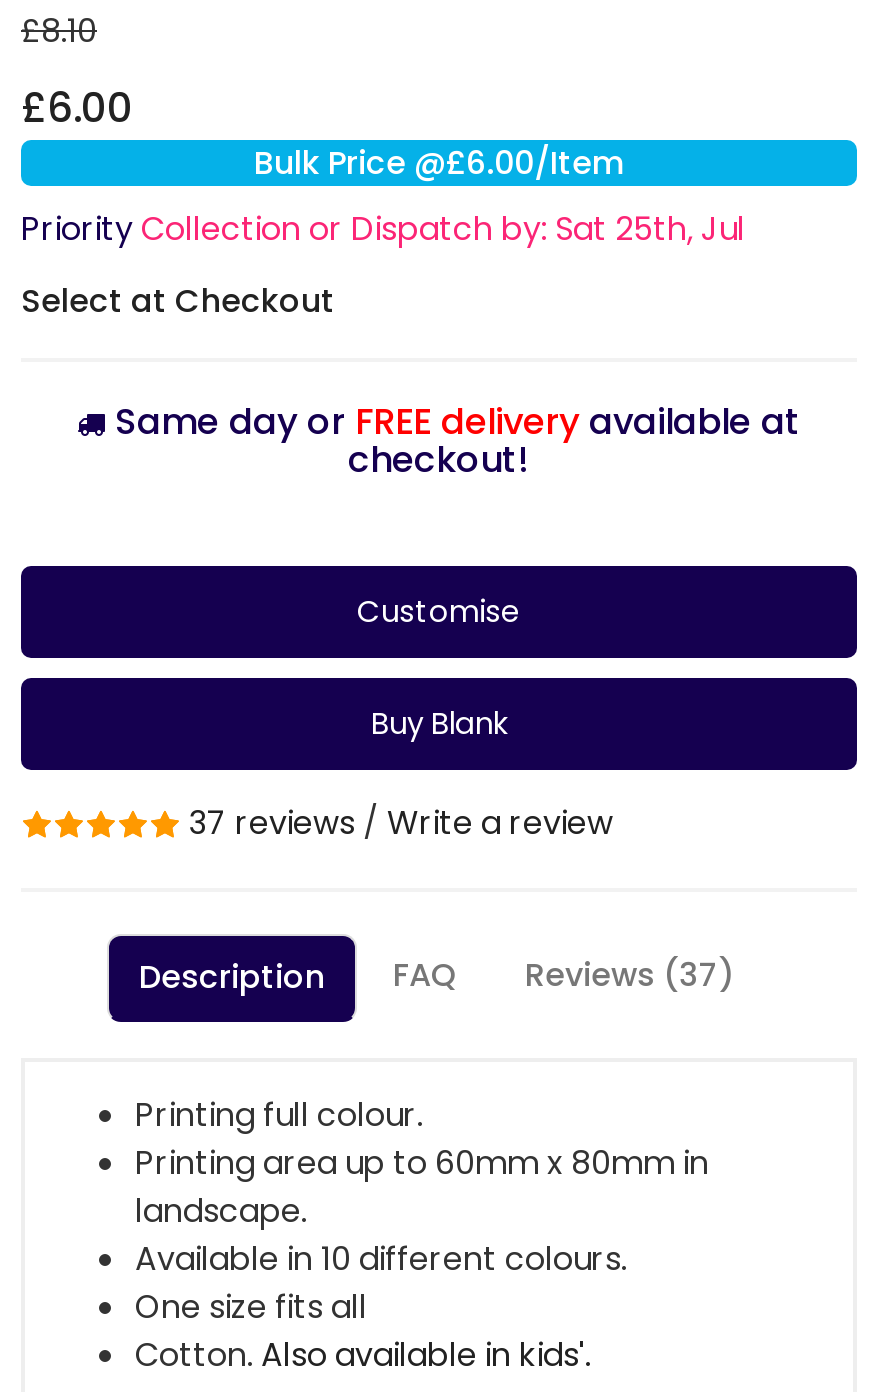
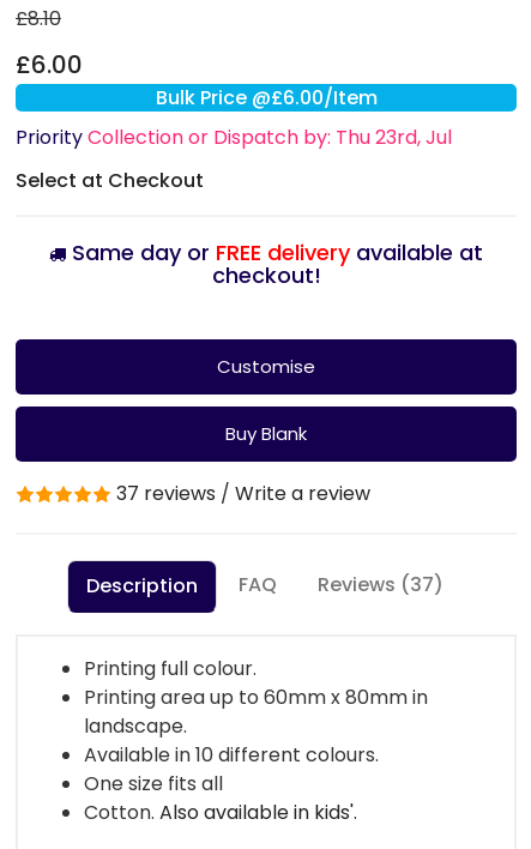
- Priority Collection or Dispatch by: Sat 25th, Jul
+ Priority Collection or Dispatch by: Thu 23rd, Jul
